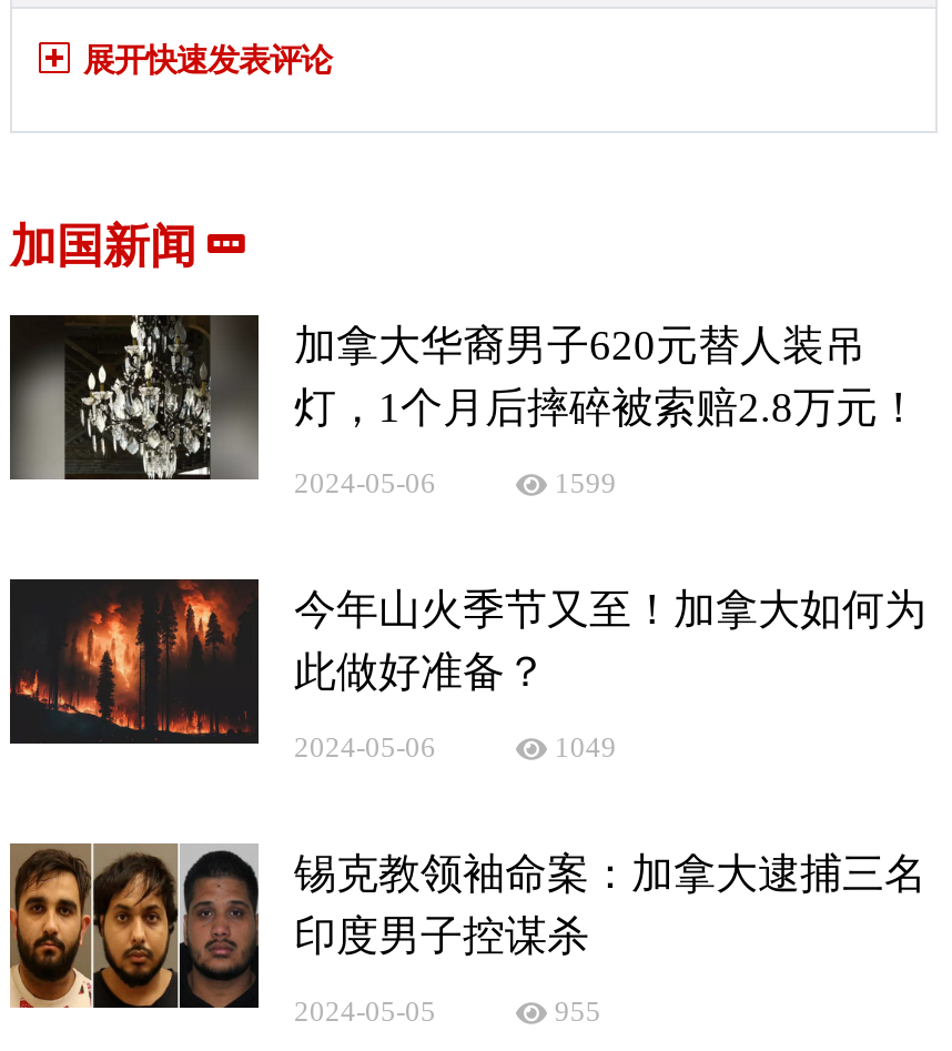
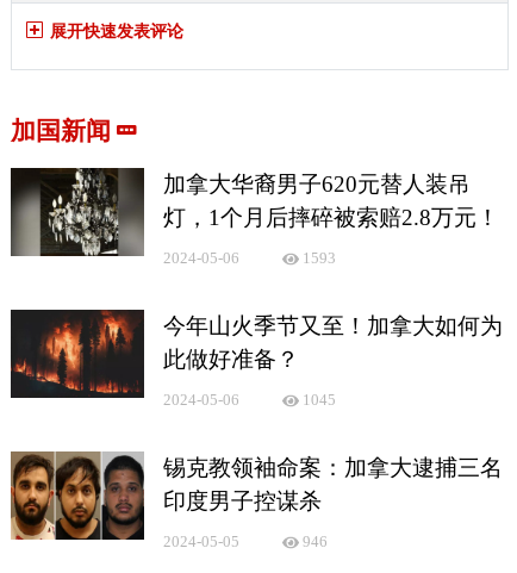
- 1599
+ 1593

- 1049
+ 1045

- 955
+ 946
